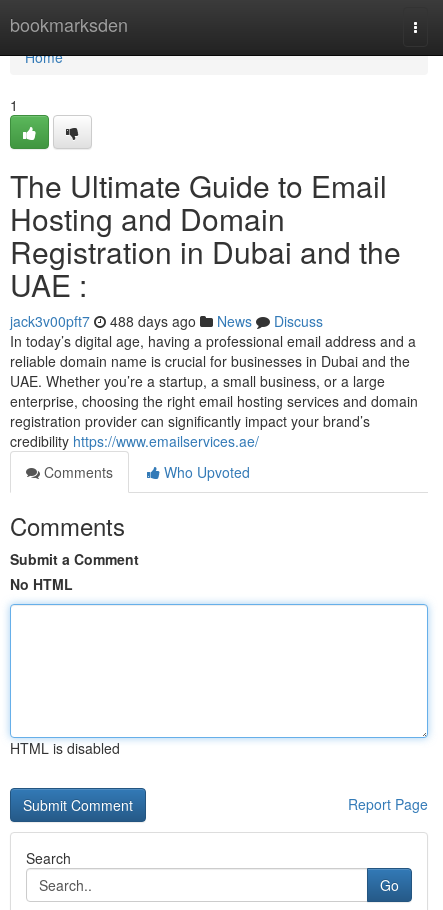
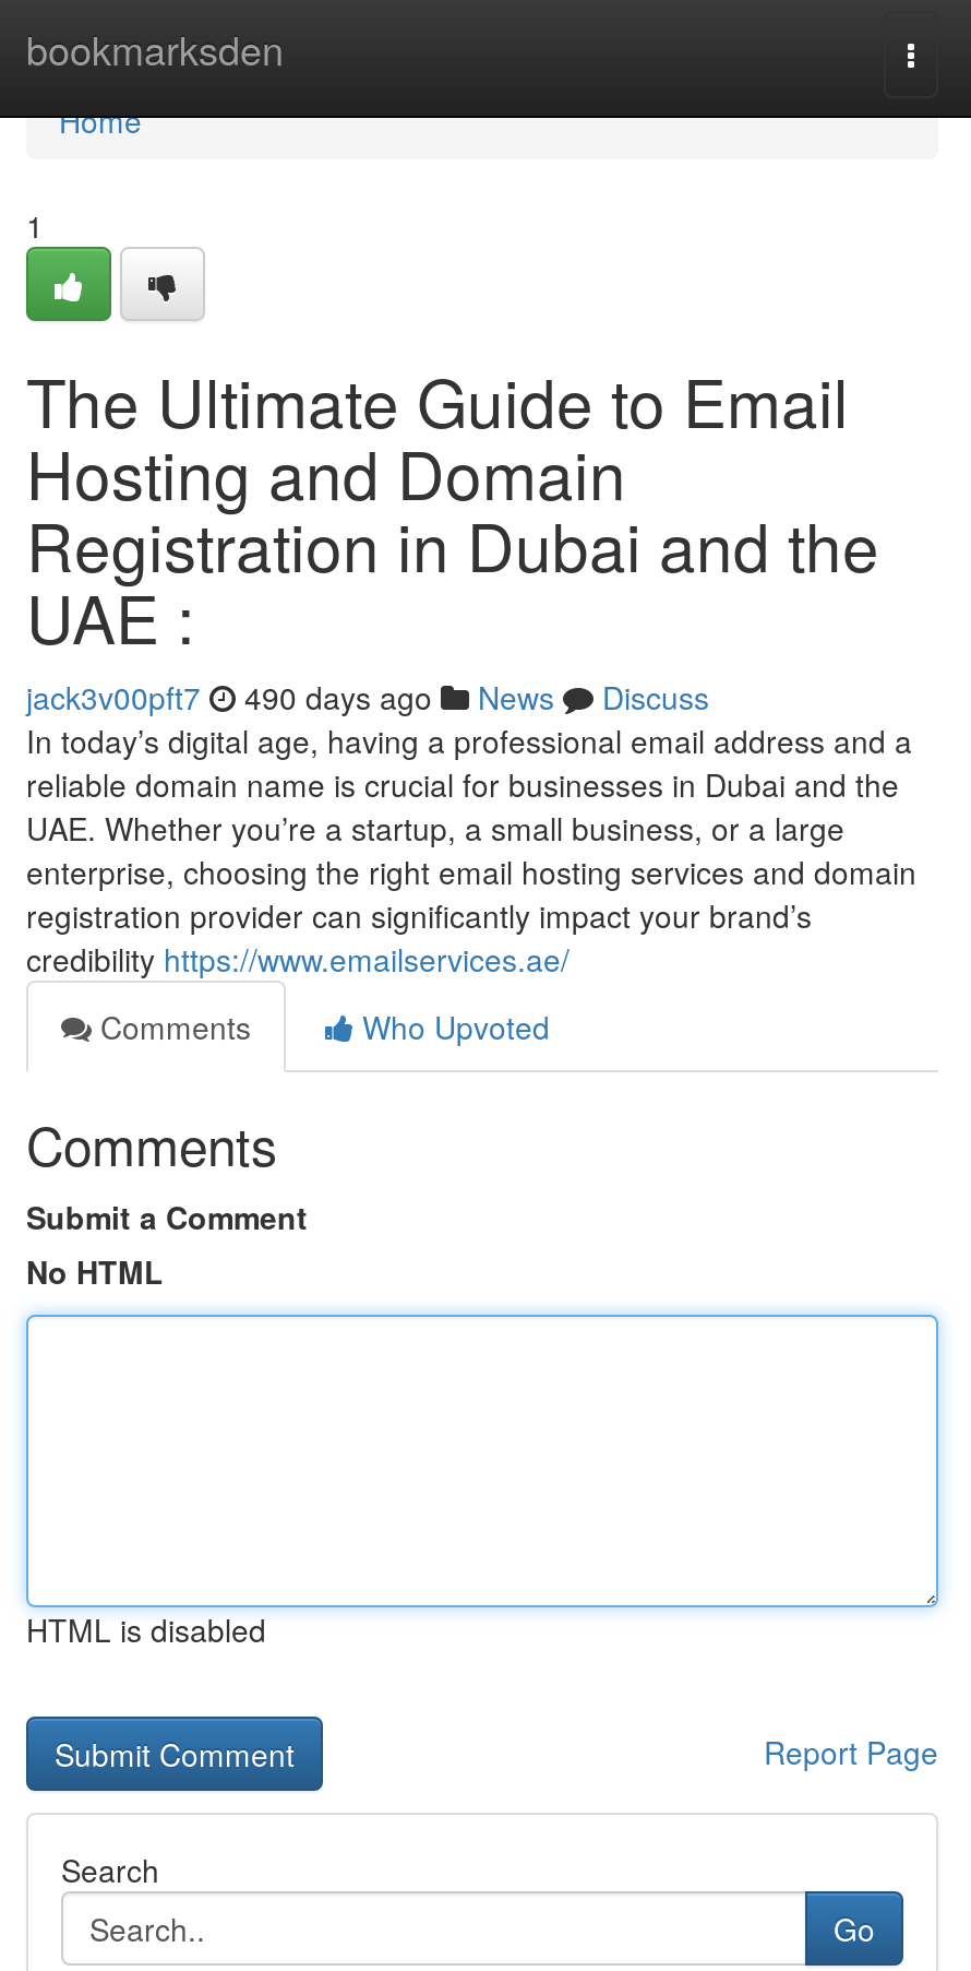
- jack3v00pft7 488 days ago News Discuss
+ jack3v00pft7 490 days ago News Discuss
